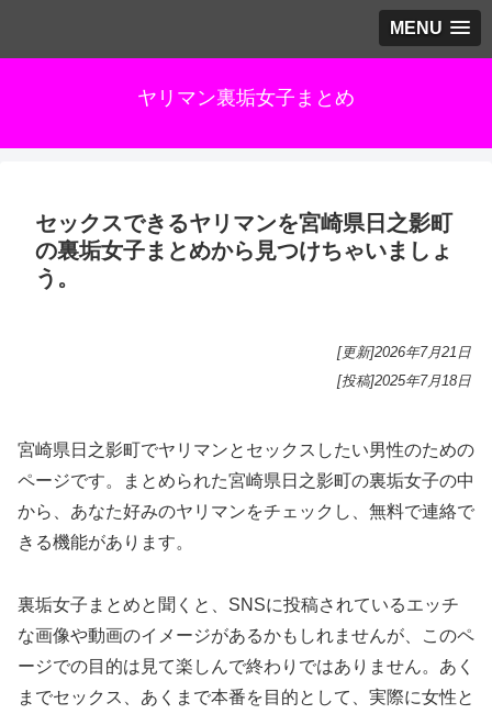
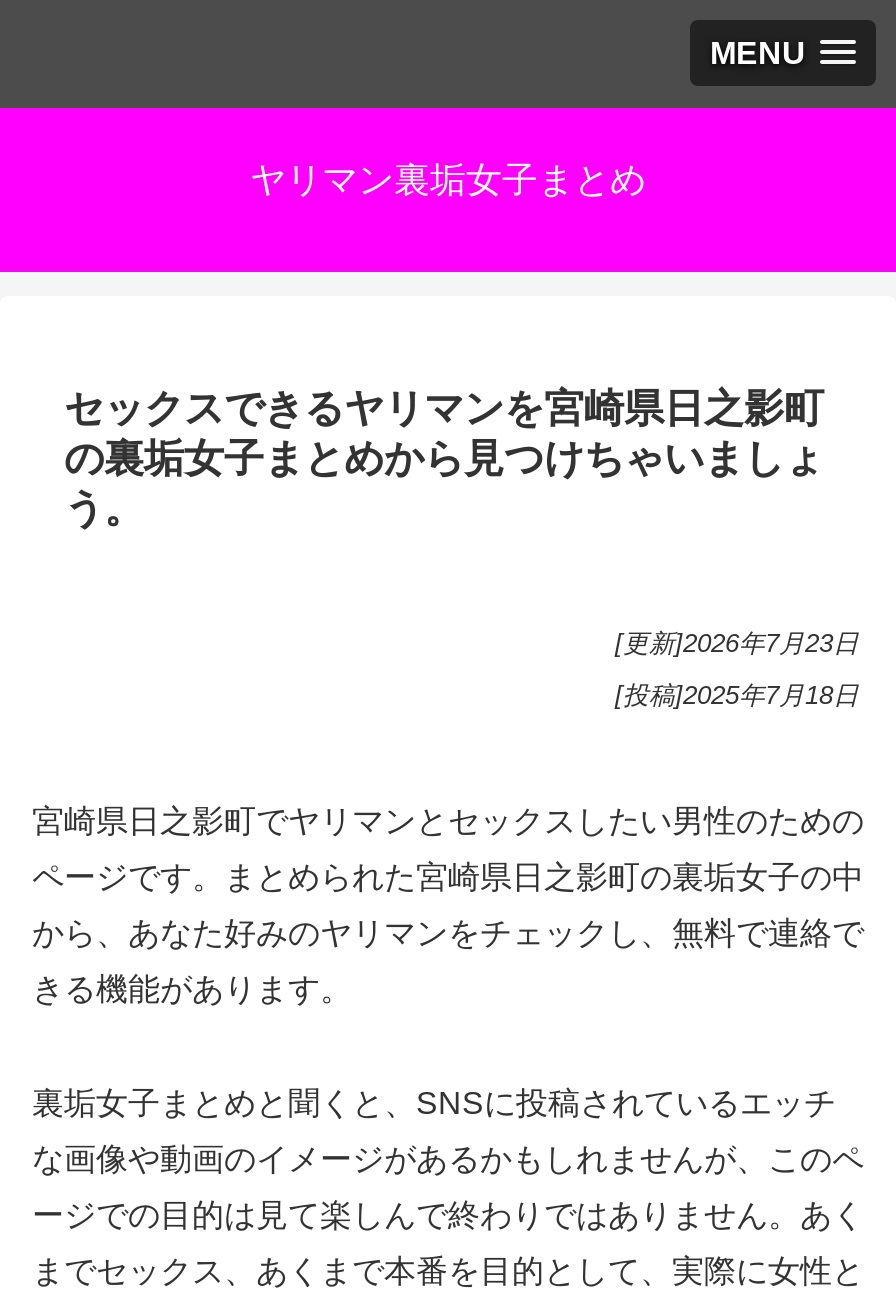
- [更新]2026年7月21日
+ [更新]2026年7月23日
